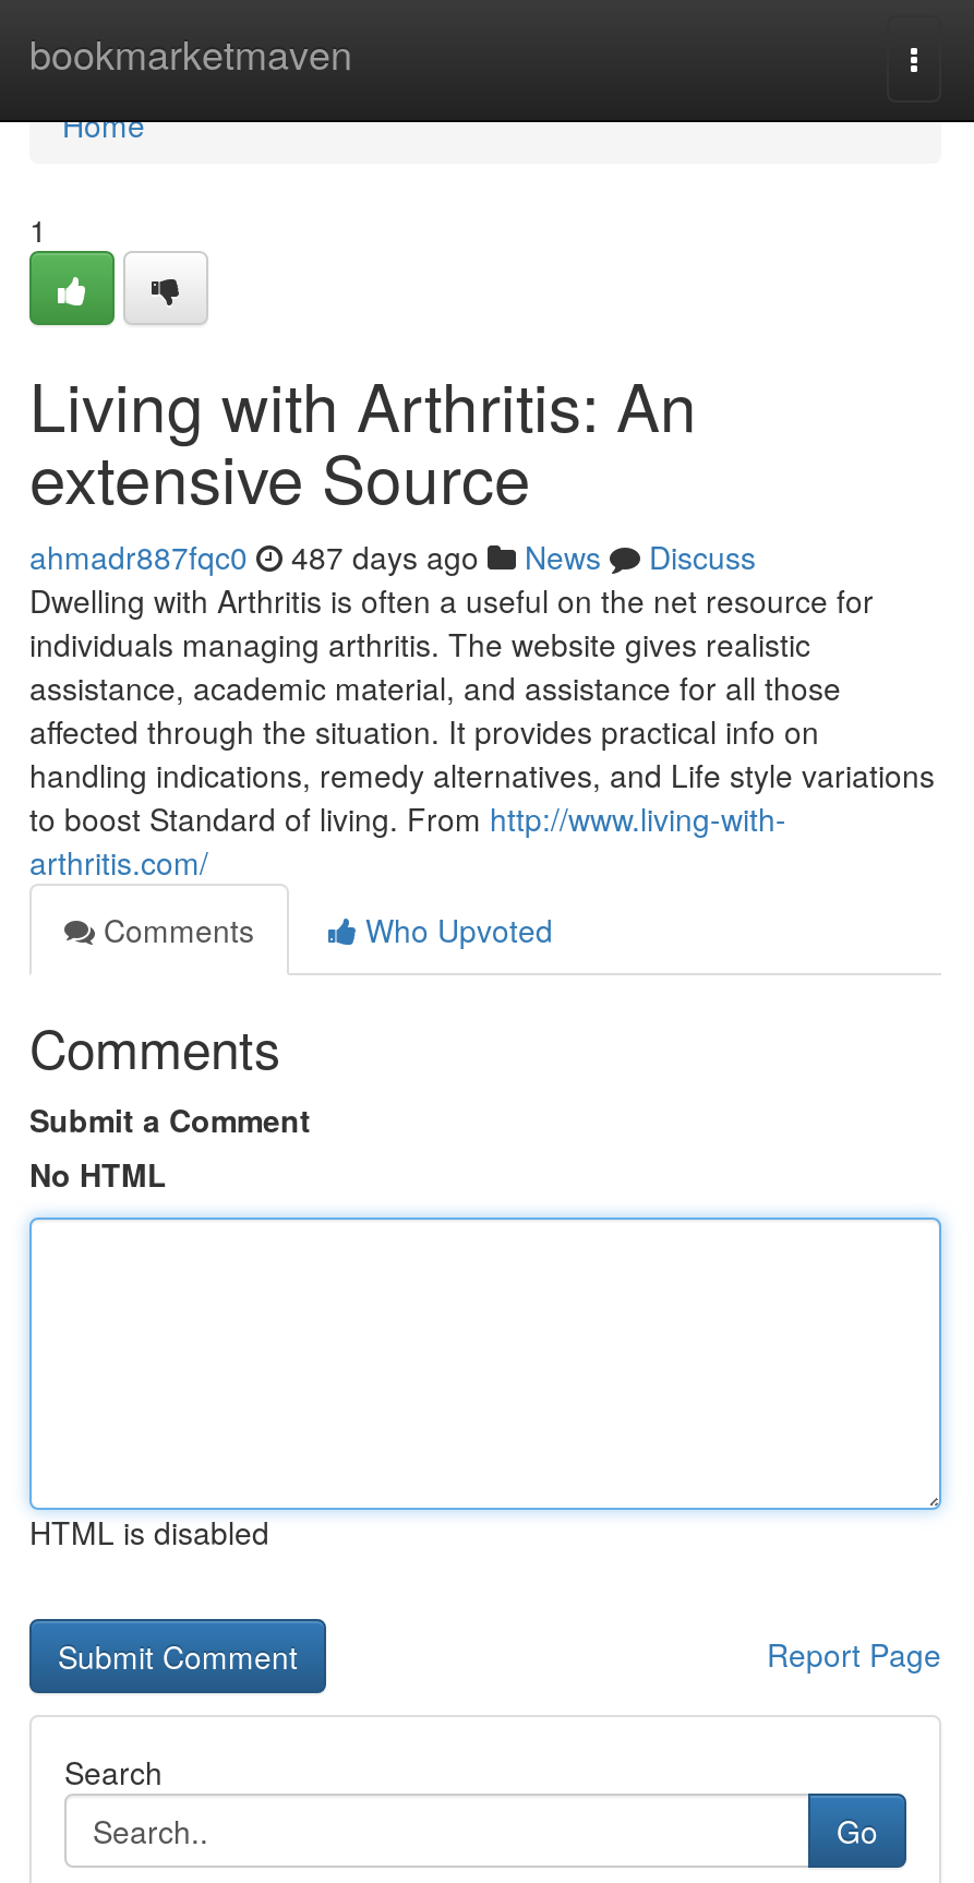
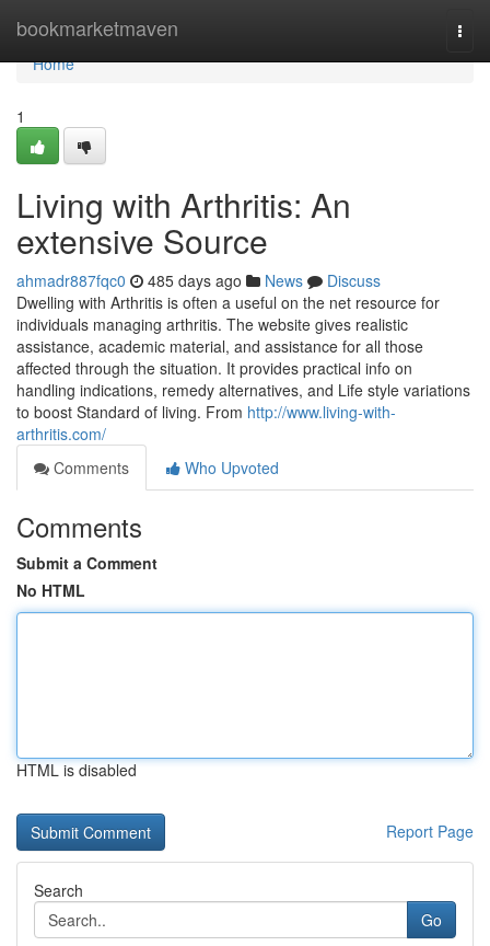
- ahmadr887fqc0 487 days ago News Discuss
+ ahmadr887fqc0 485 days ago News Discuss
